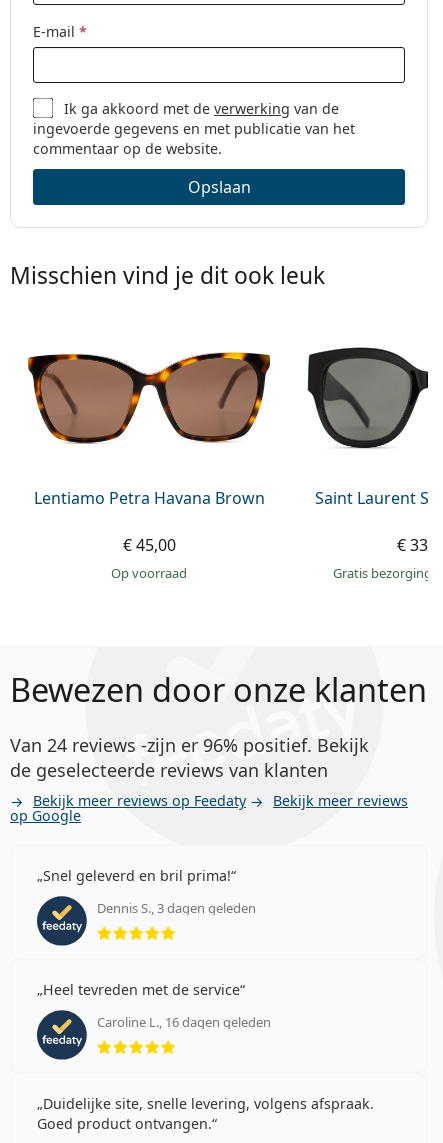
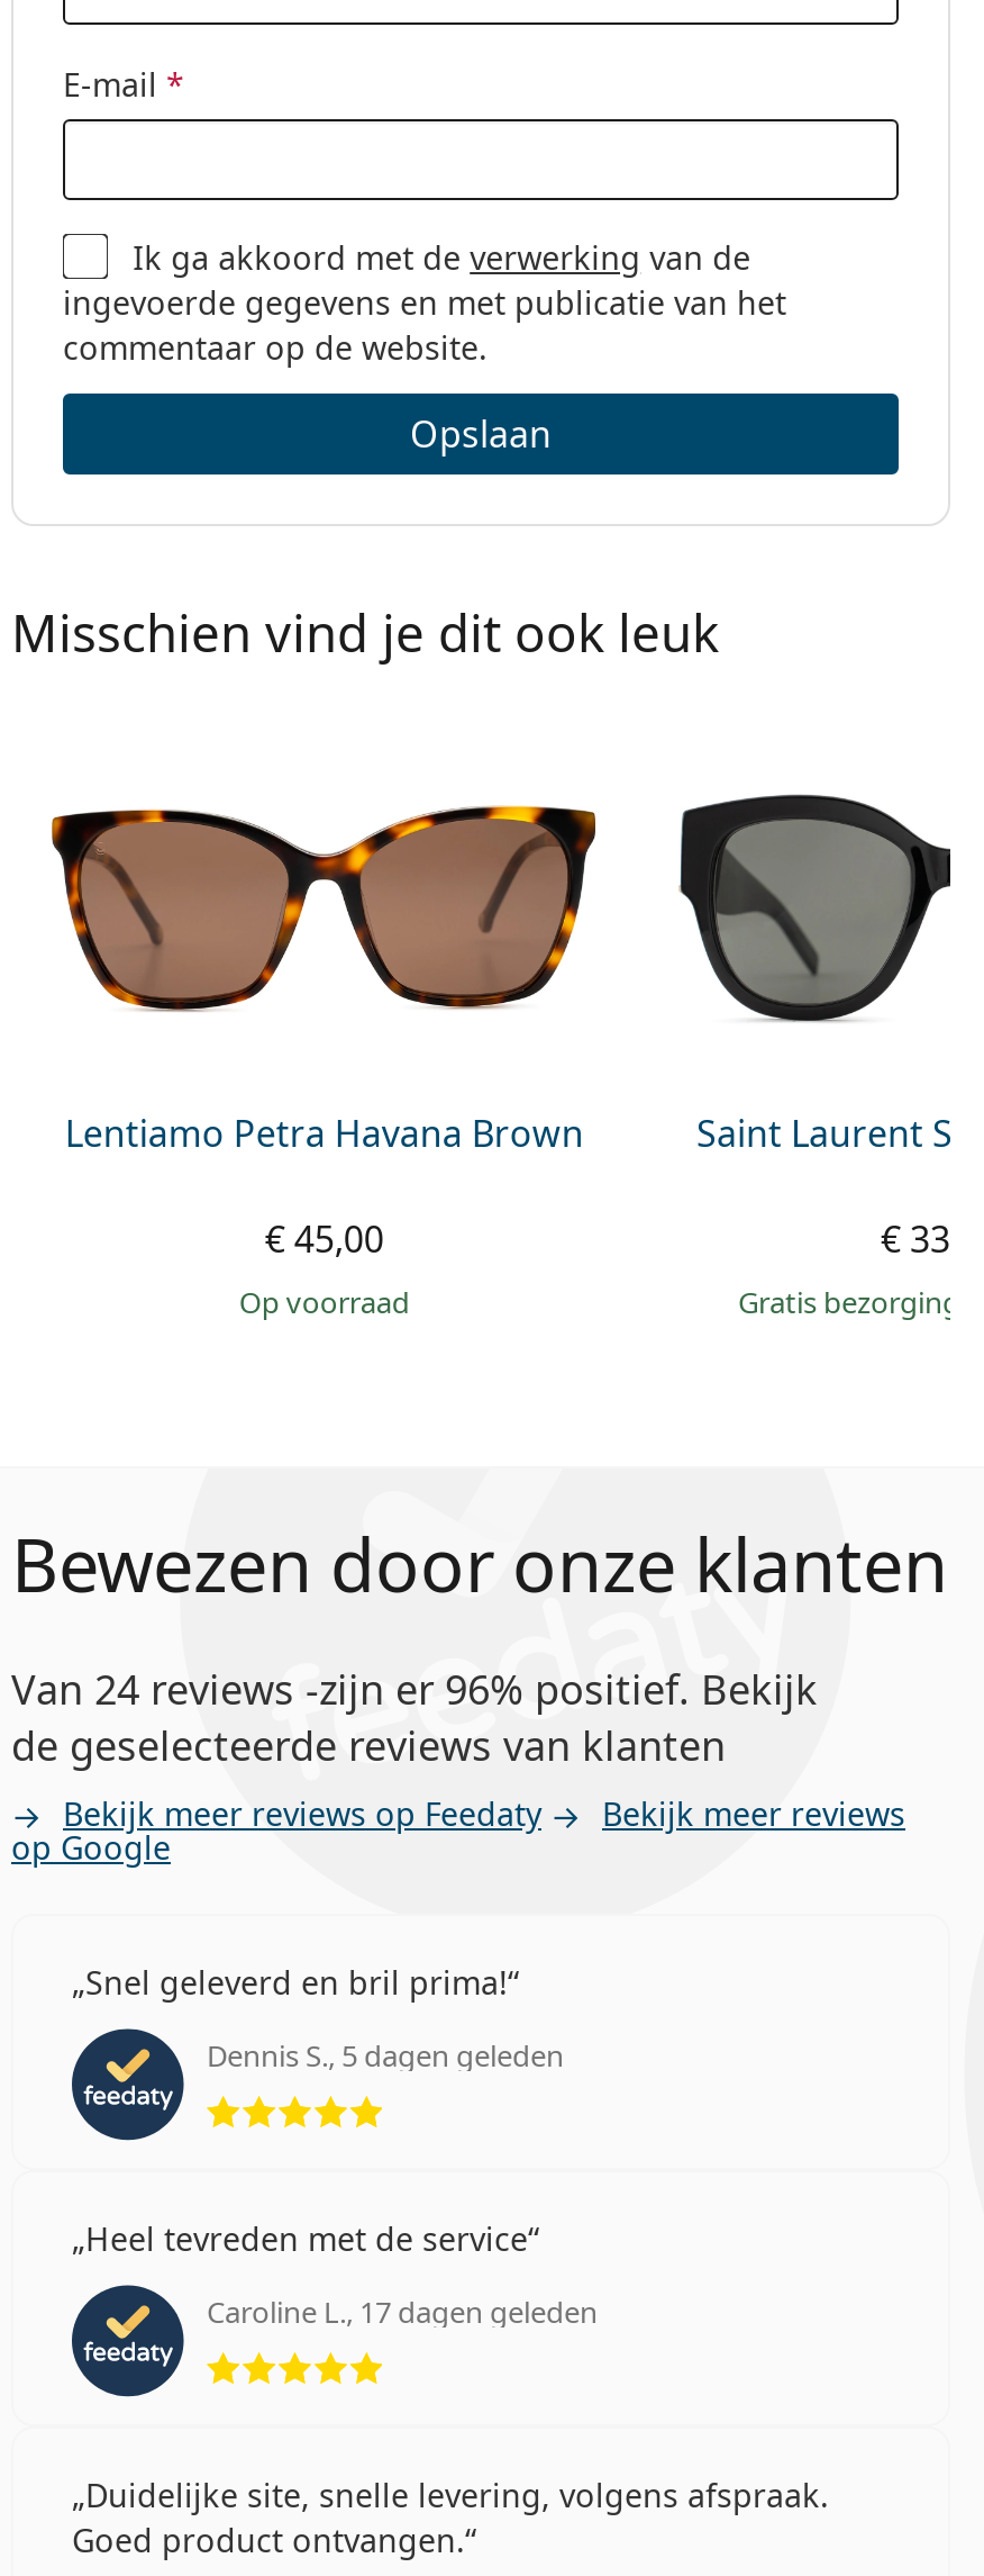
- Dennis S., 3 dagen geleden
+ Dennis S., 5 dagen geleden

- Caroline L., 16 dagen geleden
+ Caroline L., 17 dagen geleden
